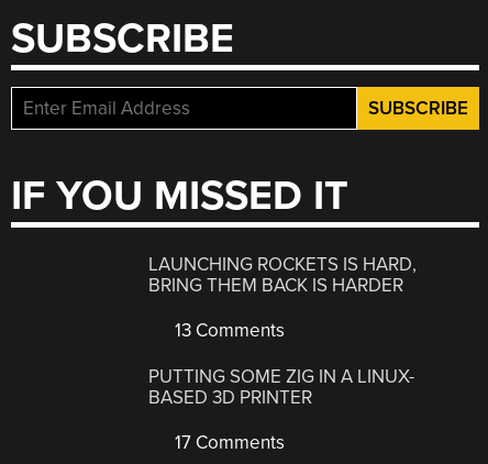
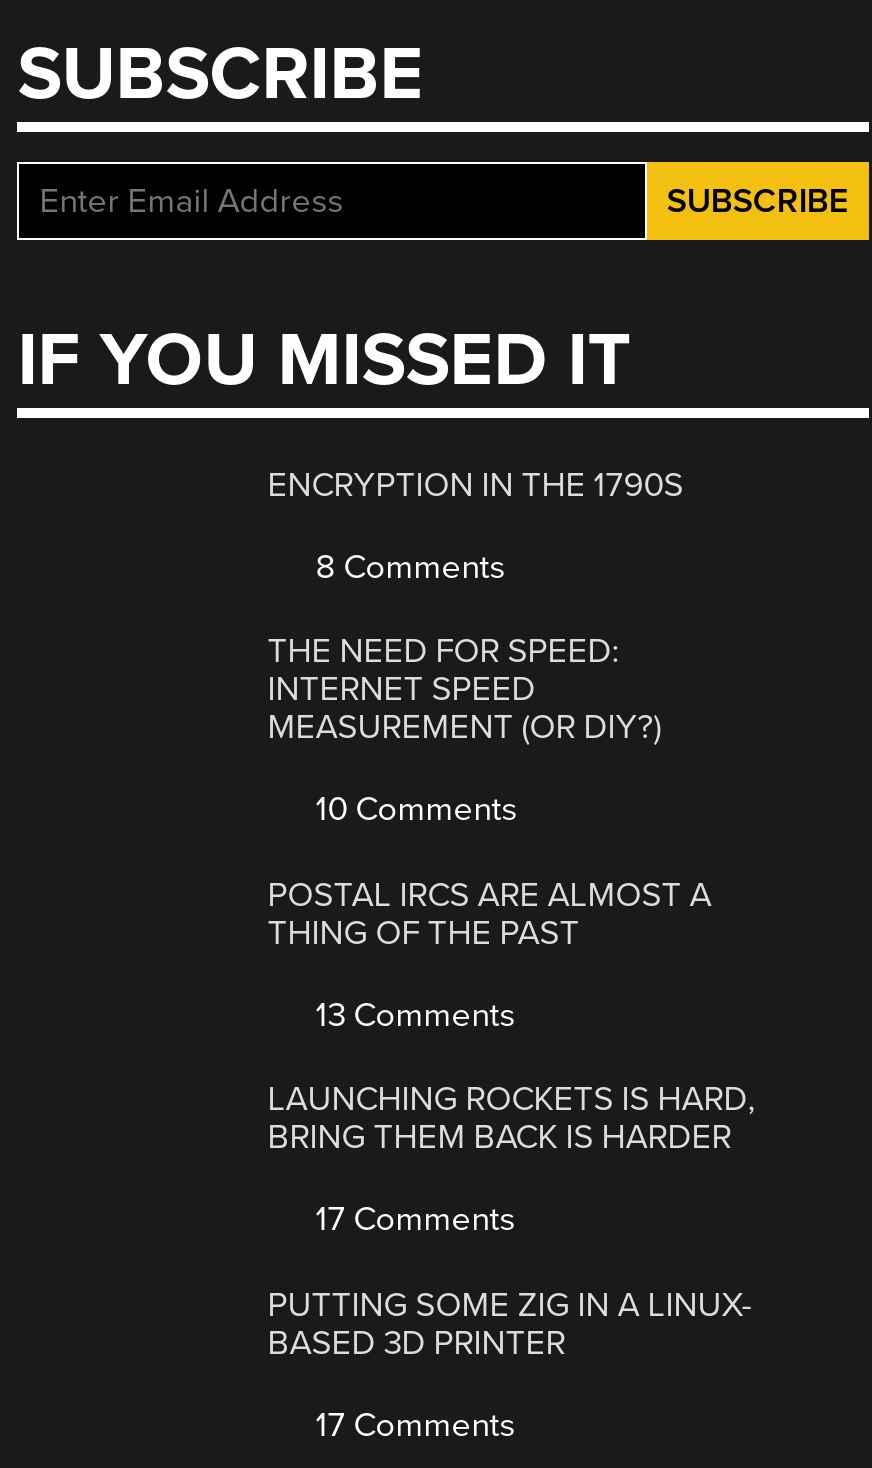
+ ENCRYPTION IN THE 1790S
+ 8 Comments
+ THE NEED FOR SPEED:
+ INTERNET SPEED
+ MEASUREMENT (OR DIY?)
+ 10 Comments
+ POSTAL IRCS ARE ALMOST A
+ THING OF THE PAST
+ 13 Comments

- 13 Comments
+ 17 Comments
